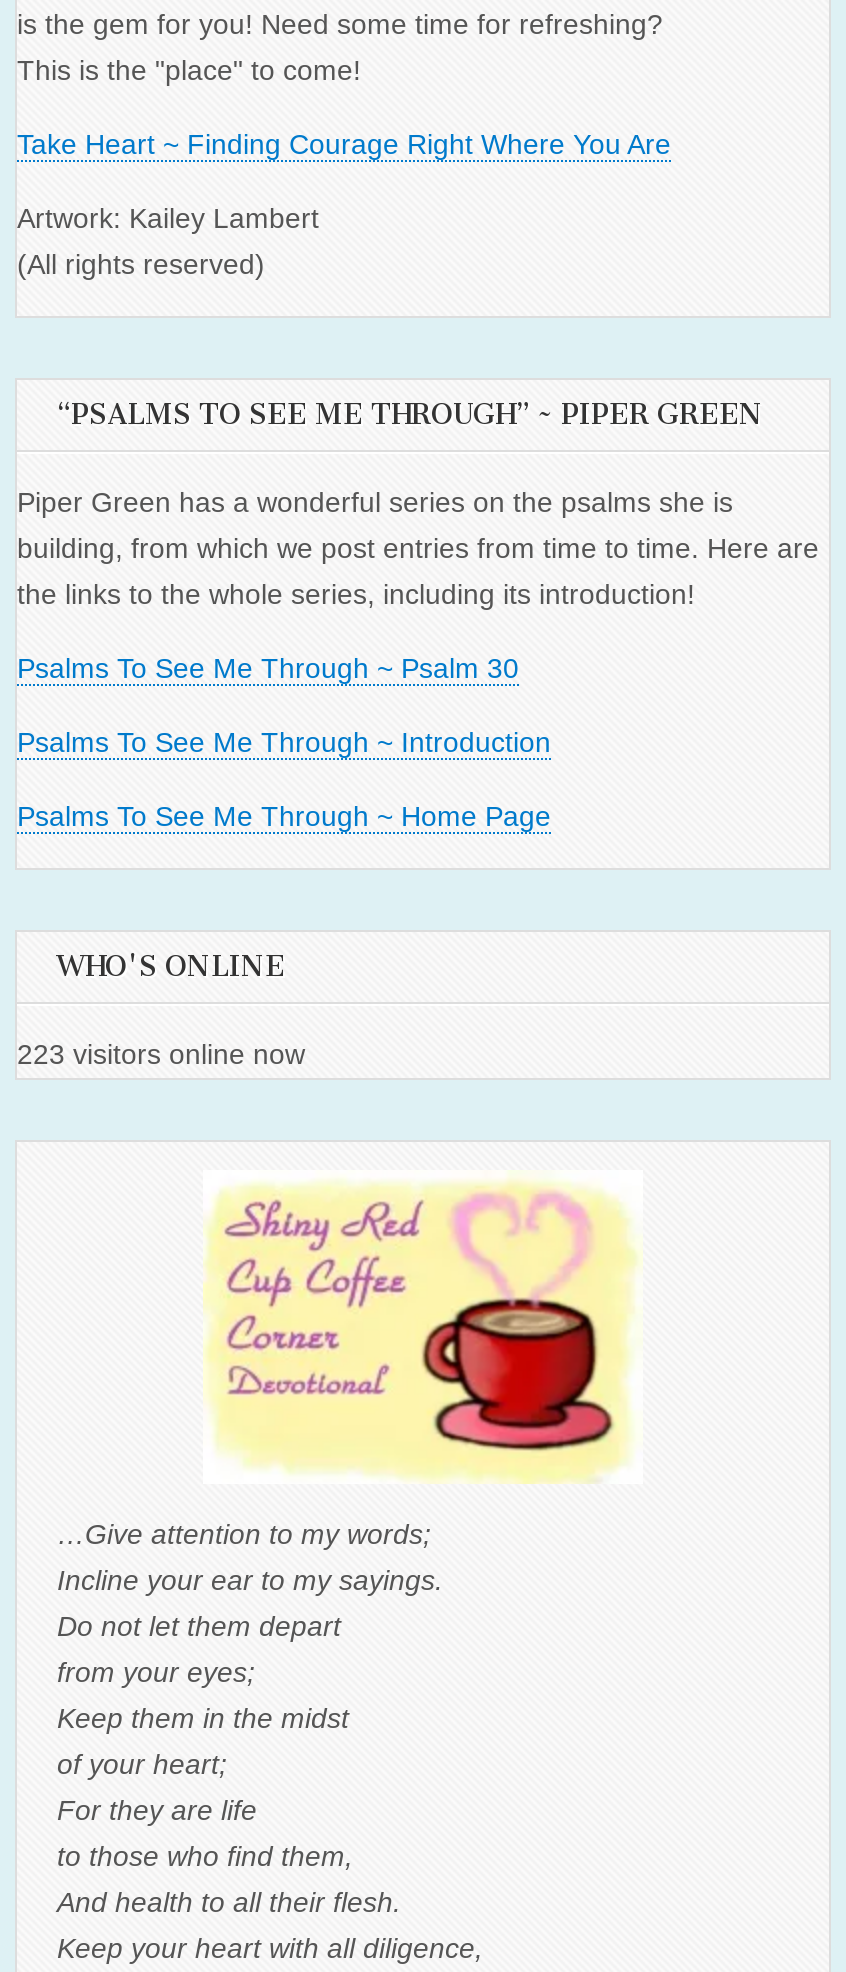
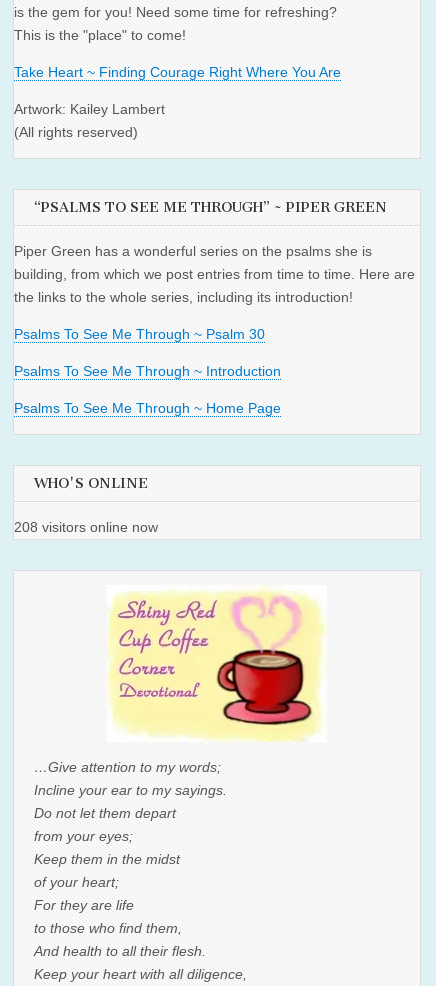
- 223 visitors online now
+ 208 visitors online now
